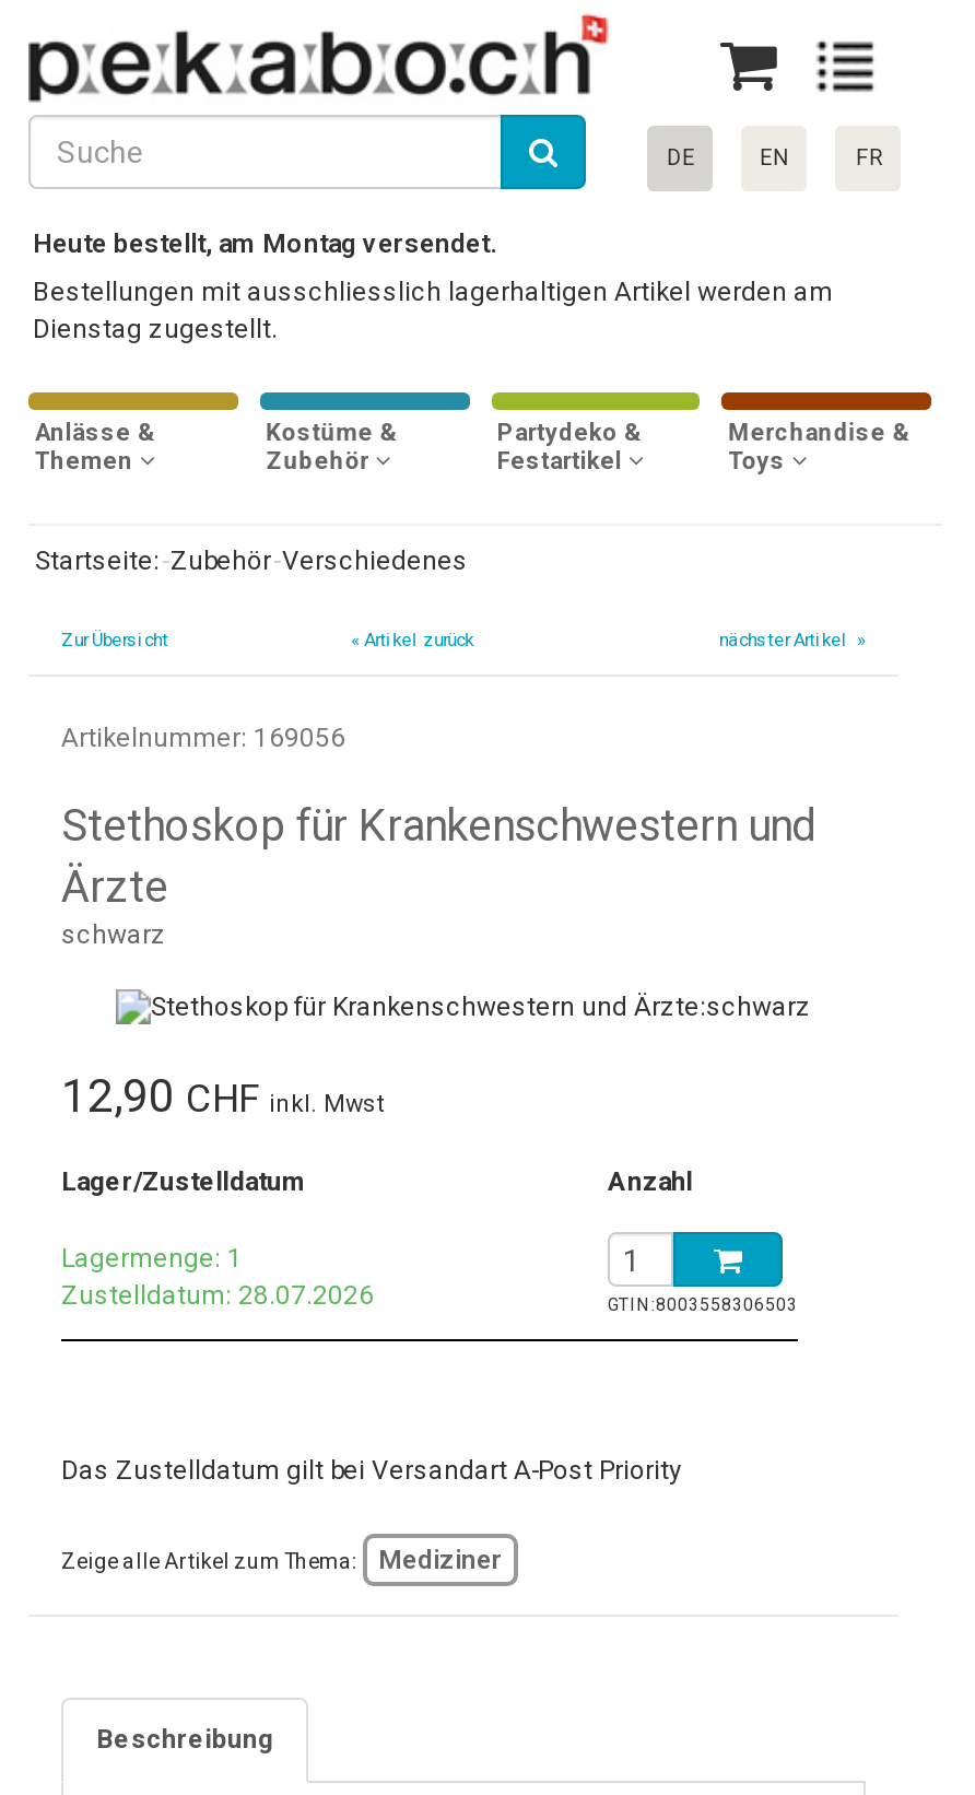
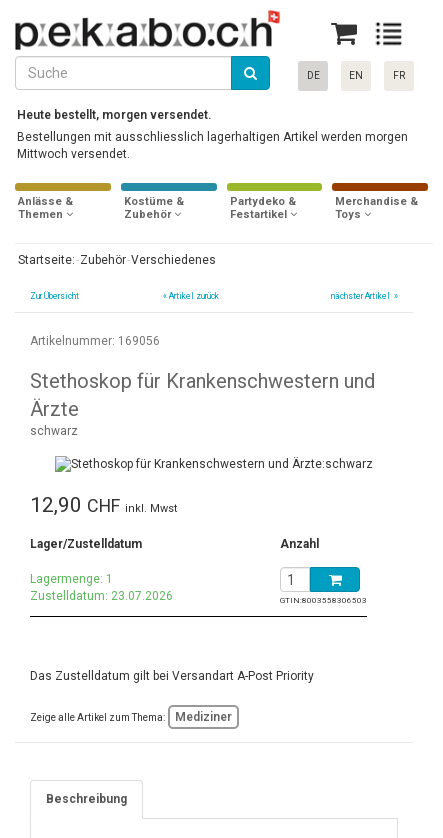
- Heute bestellt, am Montag versendet.
+ Heute bestellt, morgen versendet.

- Bestellungen mit ausschliesslich lagerhaltigen Artikel werden am
- Dienstag zugestellt.
+ Bestellungen mit ausschliesslich lagerhaltigen Artikel werden morgen
+ Mittwoch versendet.

- Zustelldatum: 28.07.2026
+ Zustelldatum: 23.07.2026
